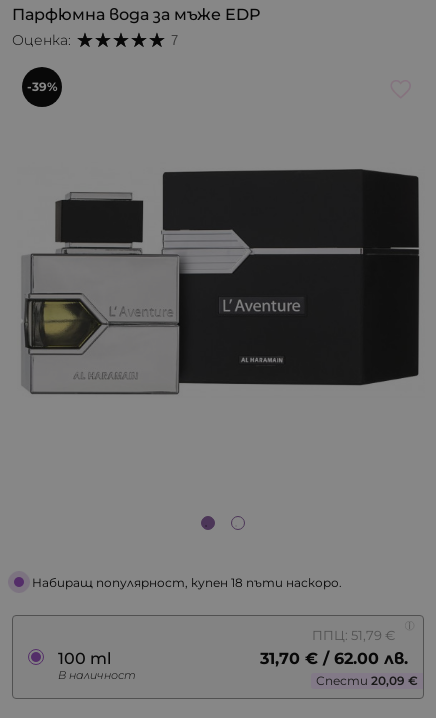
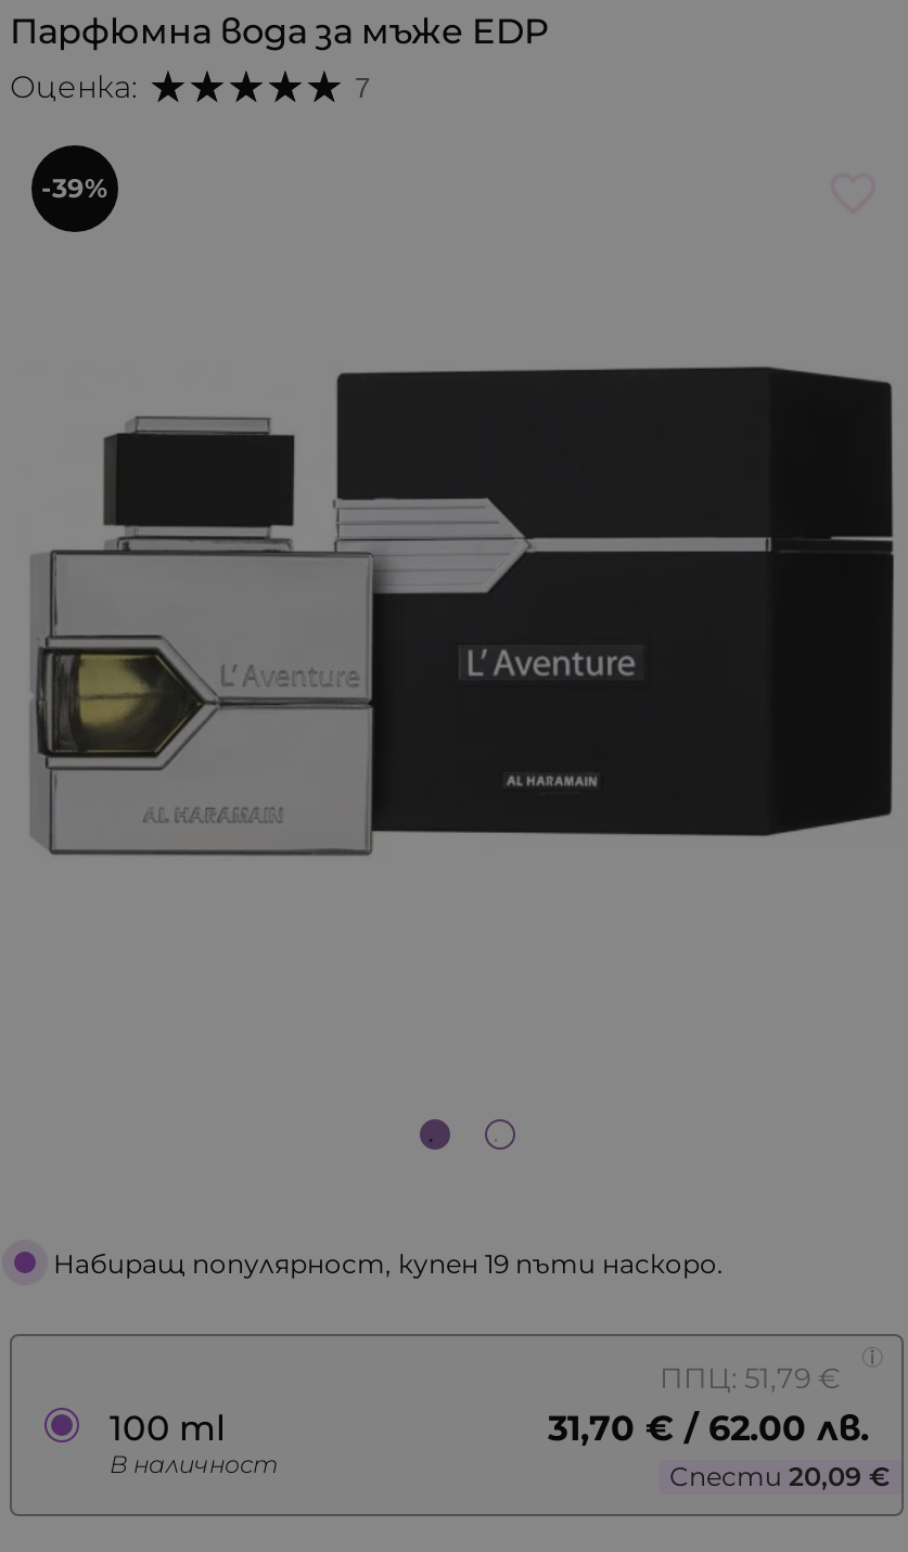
- Набиращ популярност, купен 18 пъти наскоро.
+ Набиращ популярност, купен 19 пъти наскоро.
